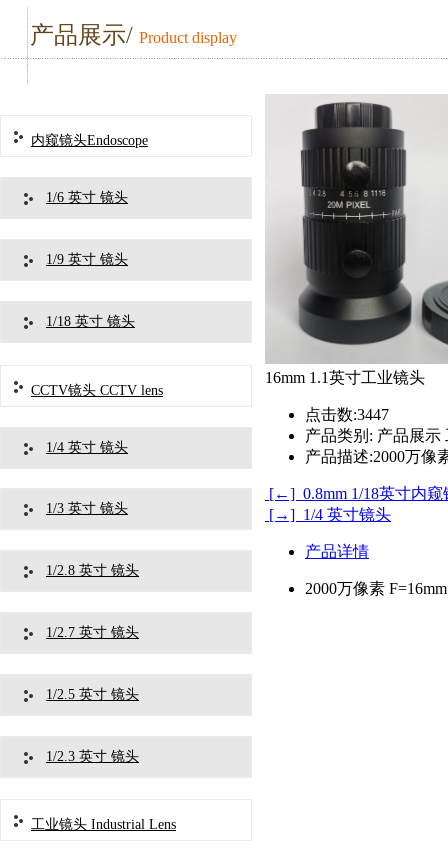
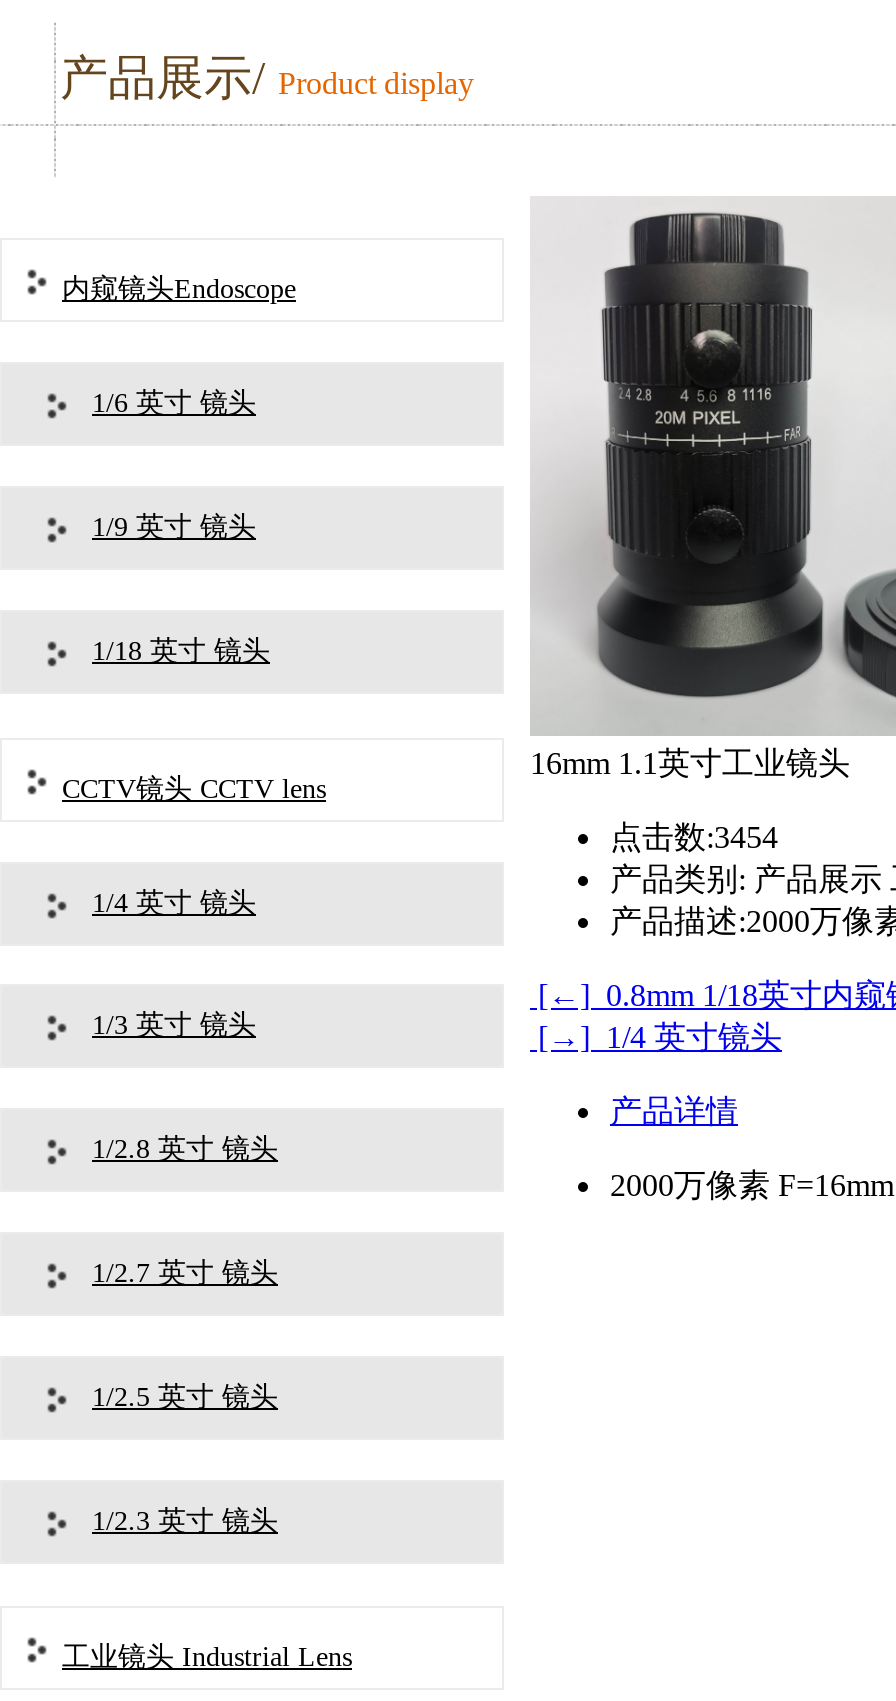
- 点击数:3447
+ 点击数:3454
